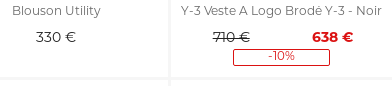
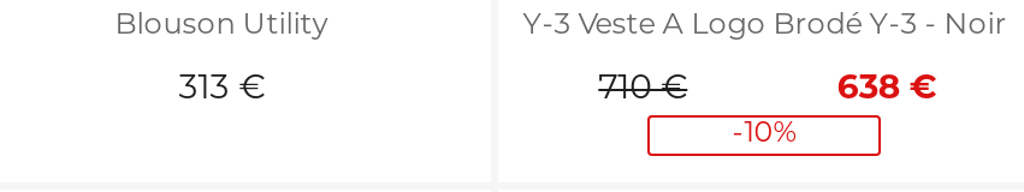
- 330 €
+ 313 €
